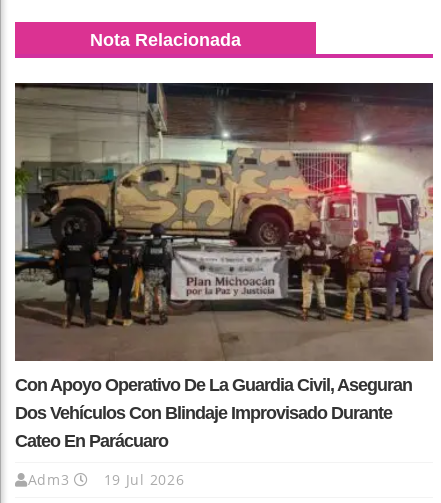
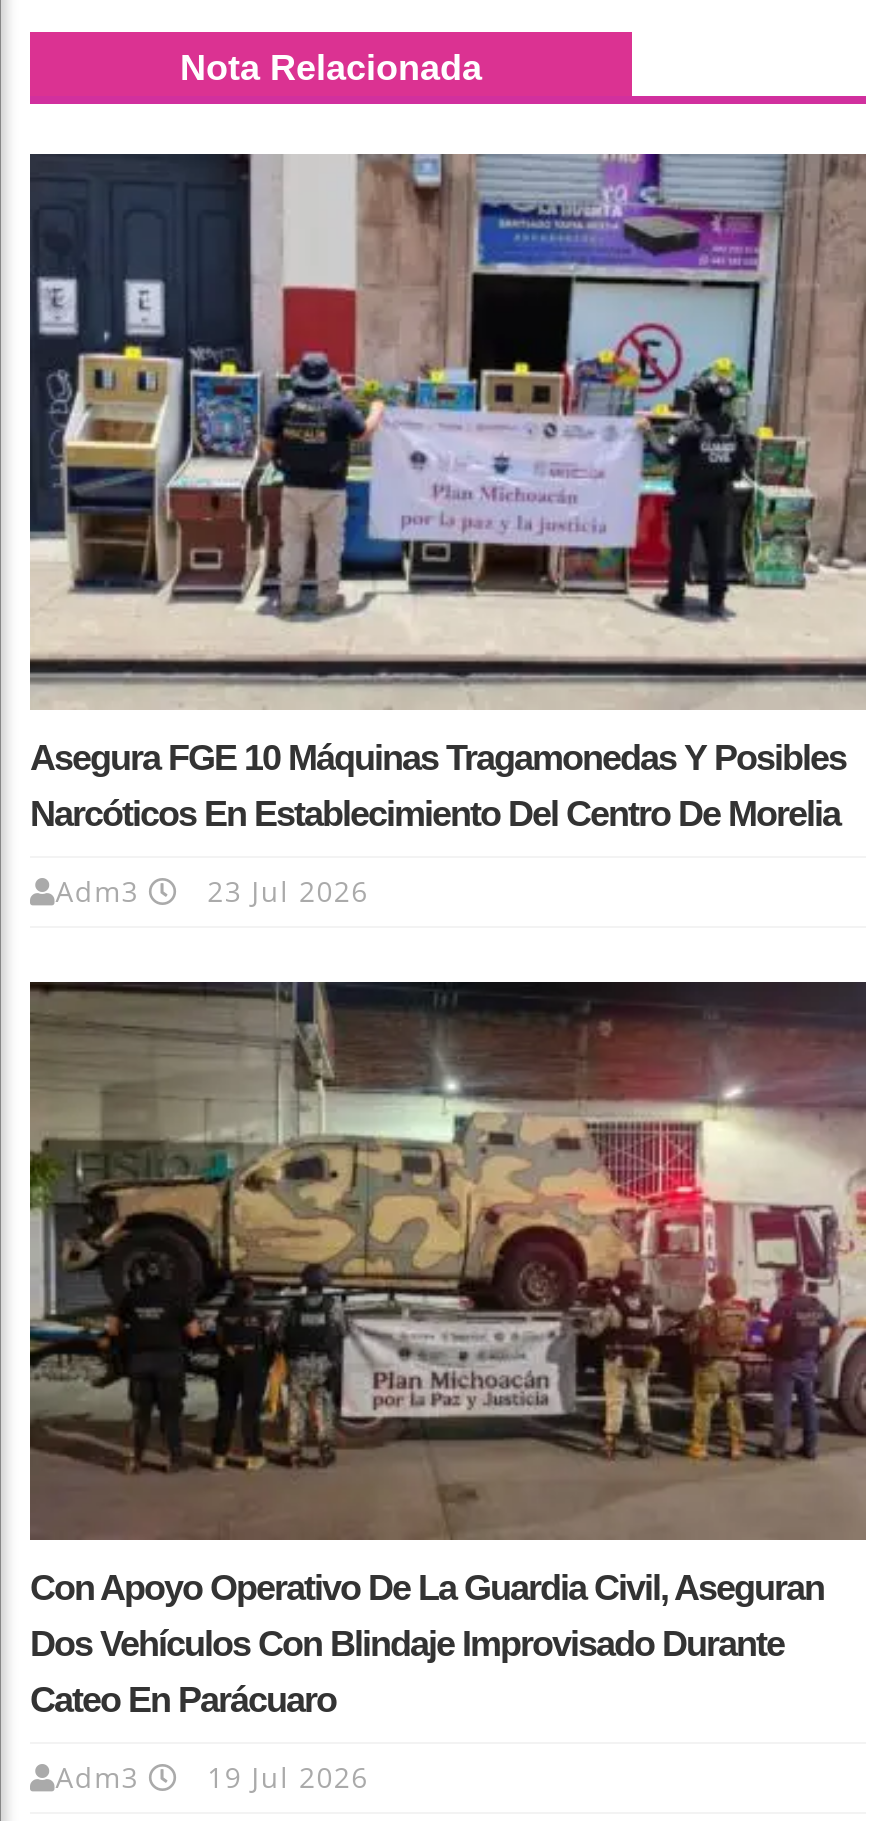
+ [image]
+ Asegura FGE 10 Máquinas Tragamonedas Y Posibles
+ Narcóticos En Establecimiento Del Centro De Morelia
+ Adm3
+ 23 Jul 2026
